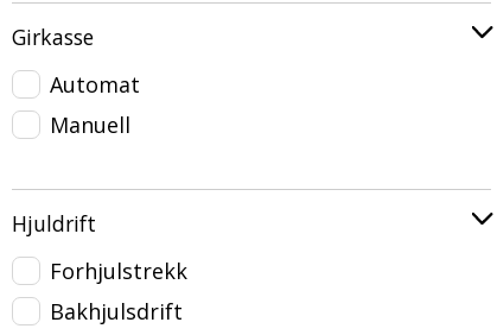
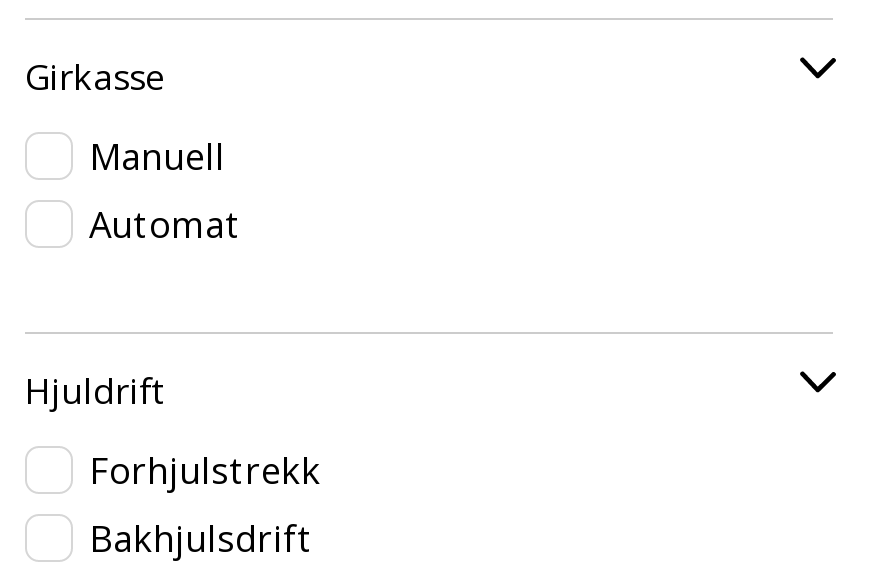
moved down: Automat

moved up: Manuell
